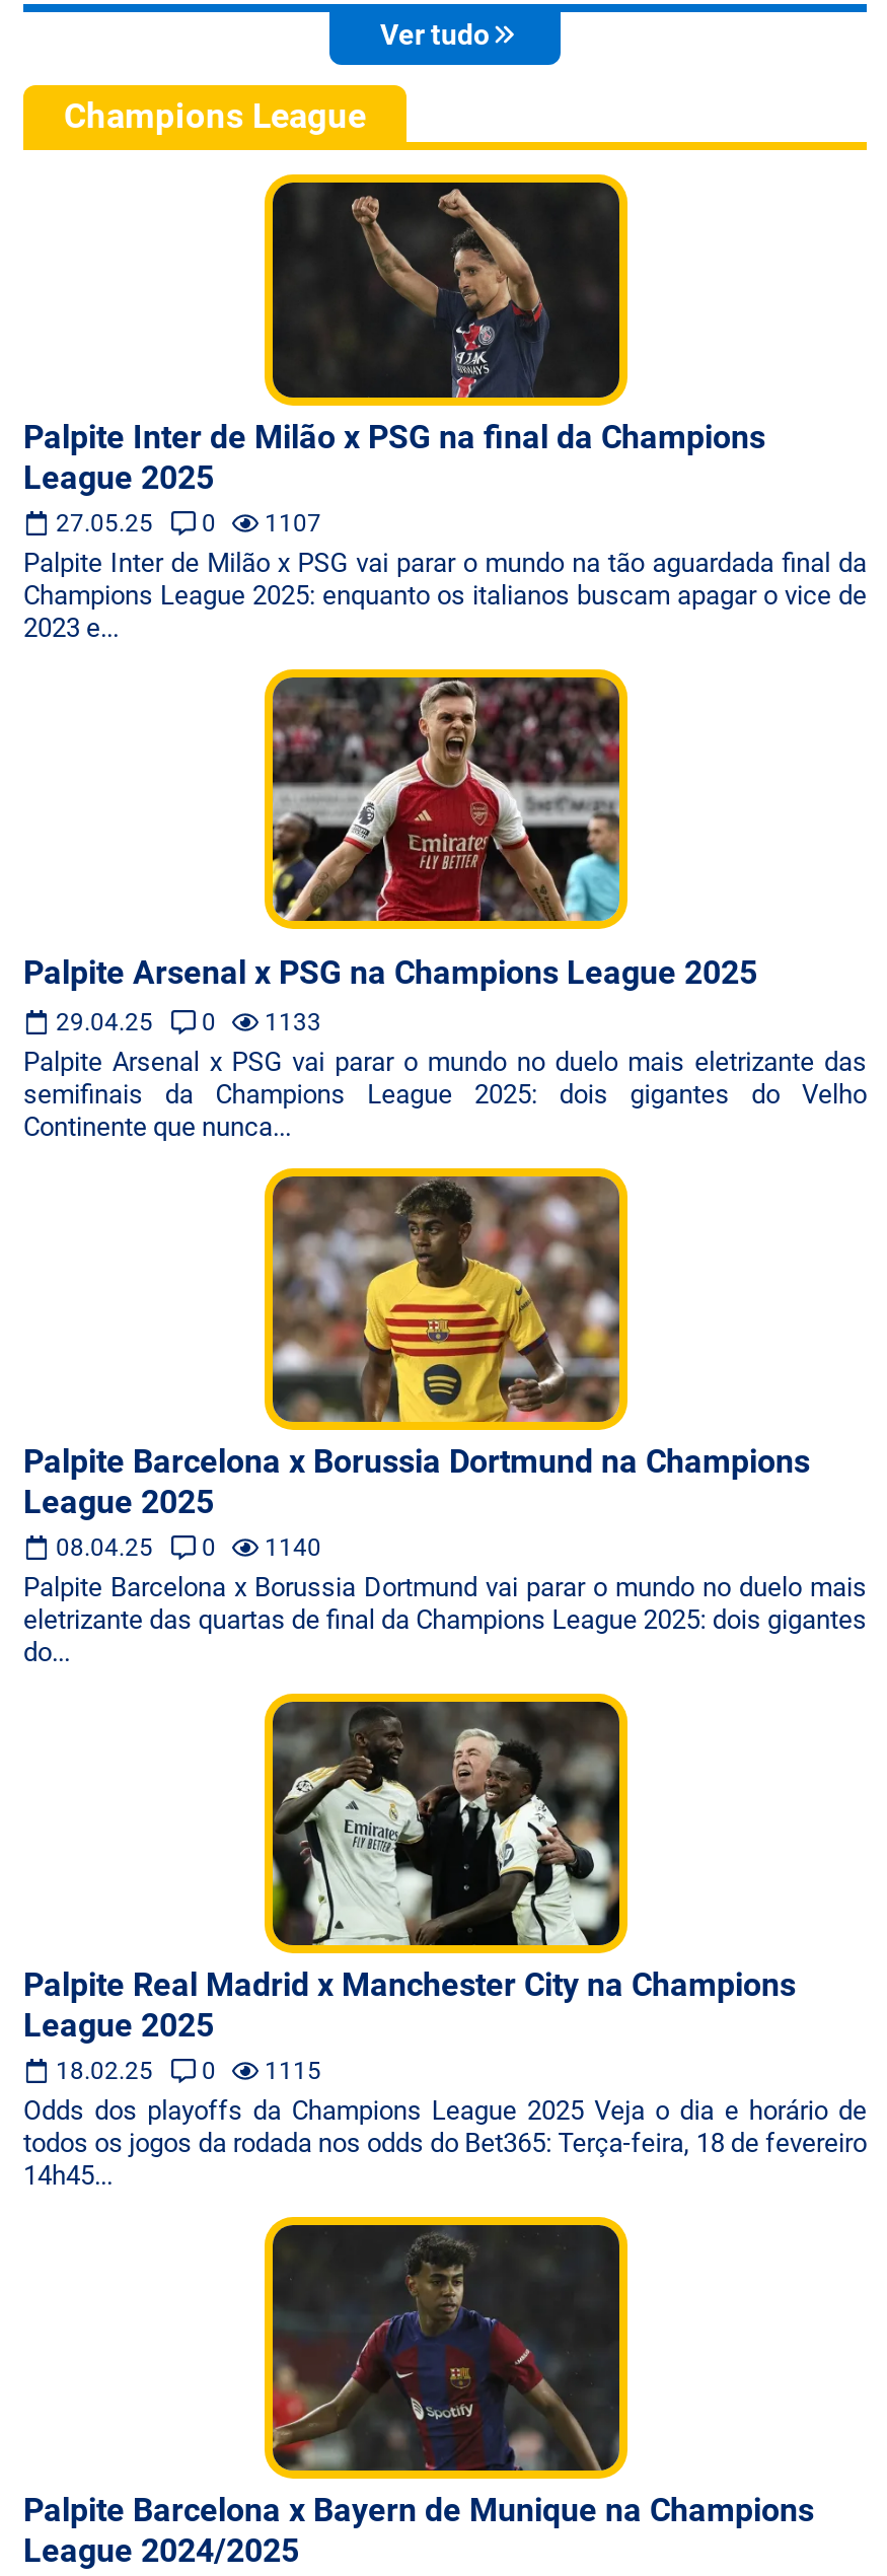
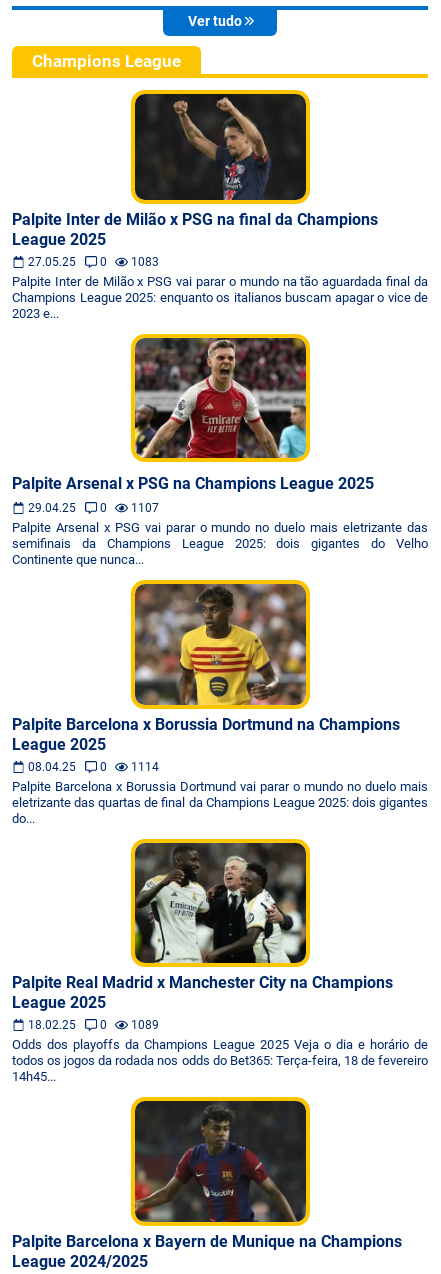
- 27.05.25 0 1107
+ 27.05.25 0 1083

- 29.04.25 0 1133
+ 29.04.25 0 1107

- 08.04.25 0 1140
+ 08.04.25 0 1114

- 18.02.25 0 1115
+ 18.02.25 0 1089
